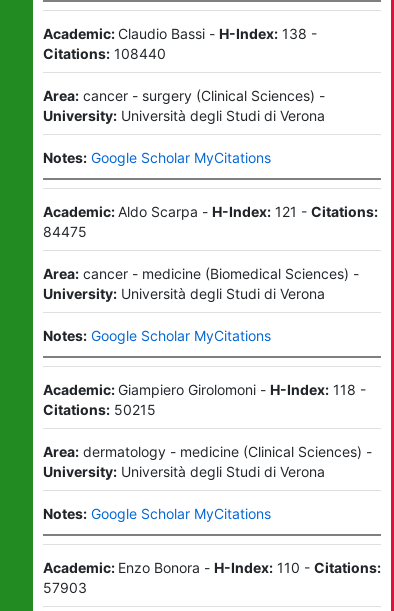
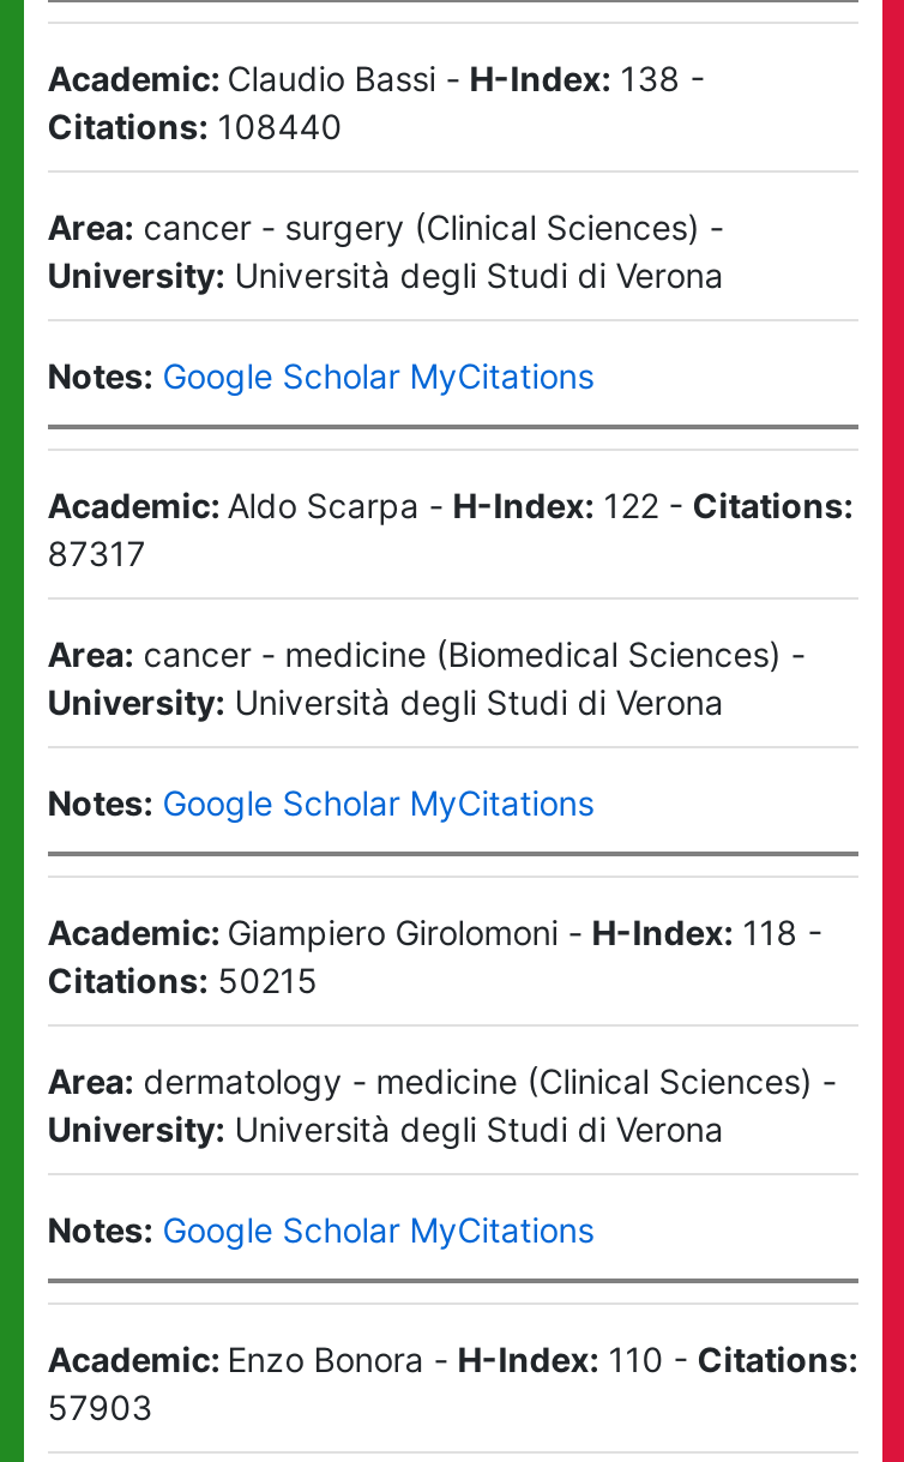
- Academic: Aldo Scarpa - H-Index: 121 - Citations:
+ Academic: Aldo Scarpa - H-Index: 122 - Citations:

- 84475
+ 87317
